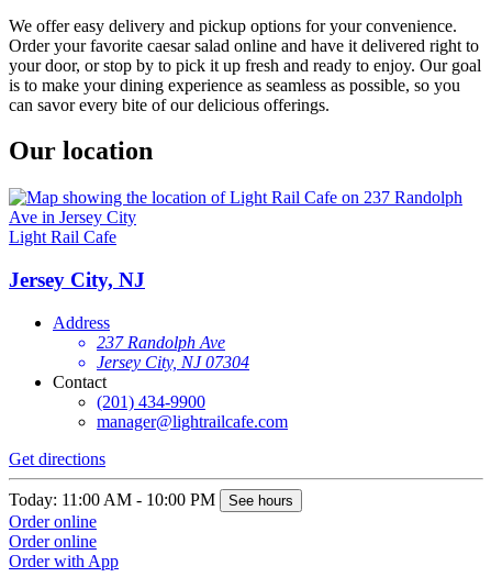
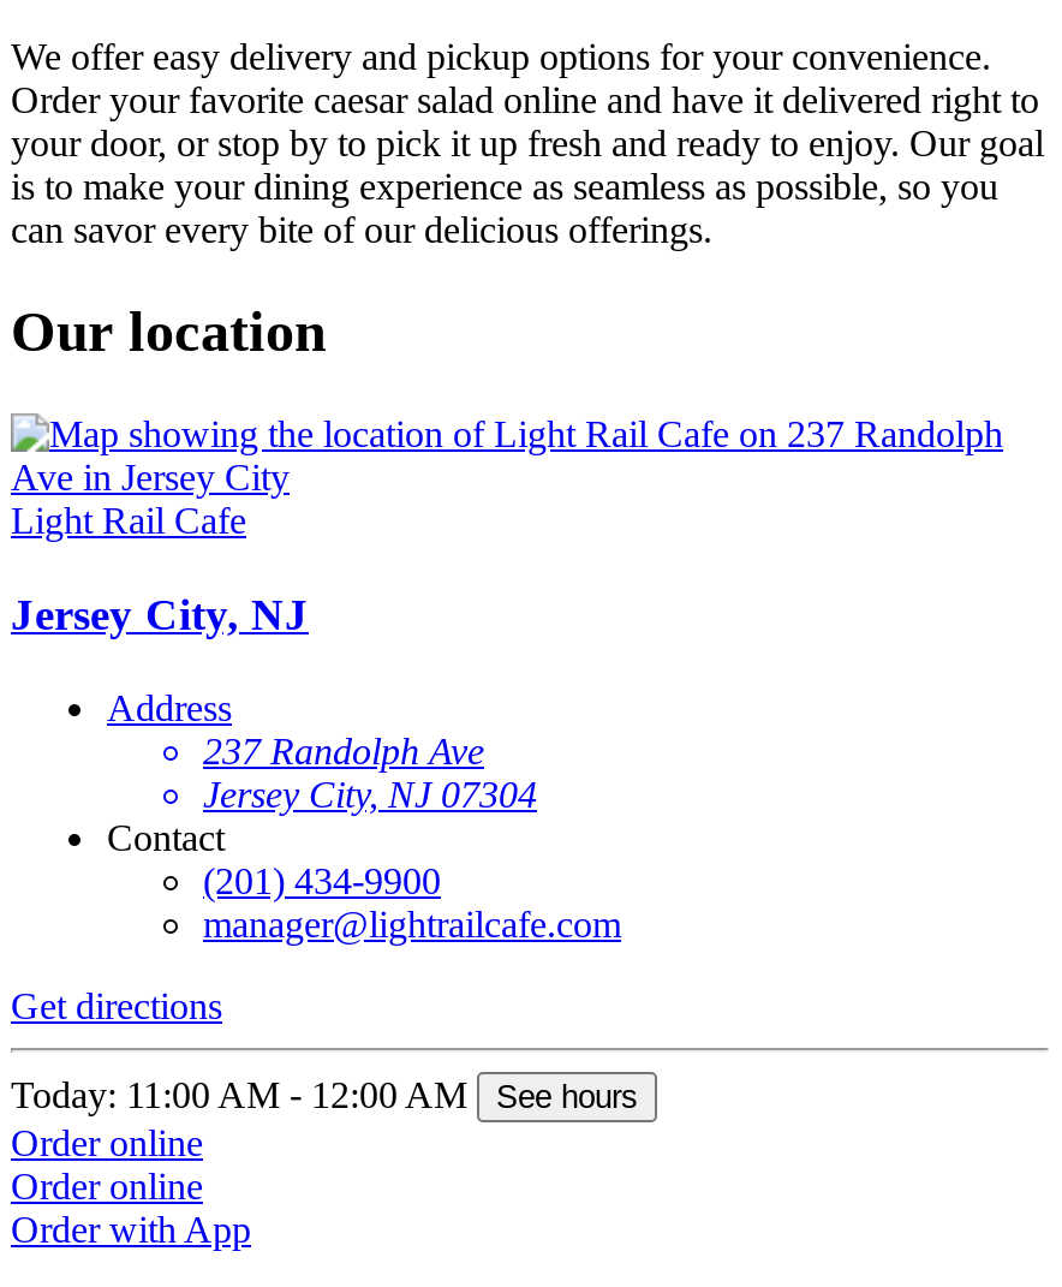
- Today: 11:00 AM - 10:00 PM See hours
+ Today: 11:00 AM - 12:00 AM See hours
